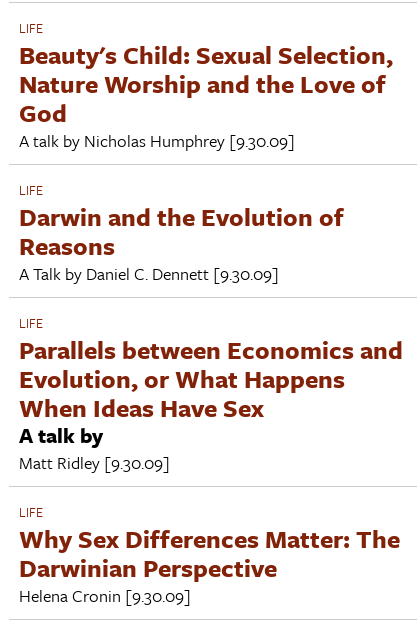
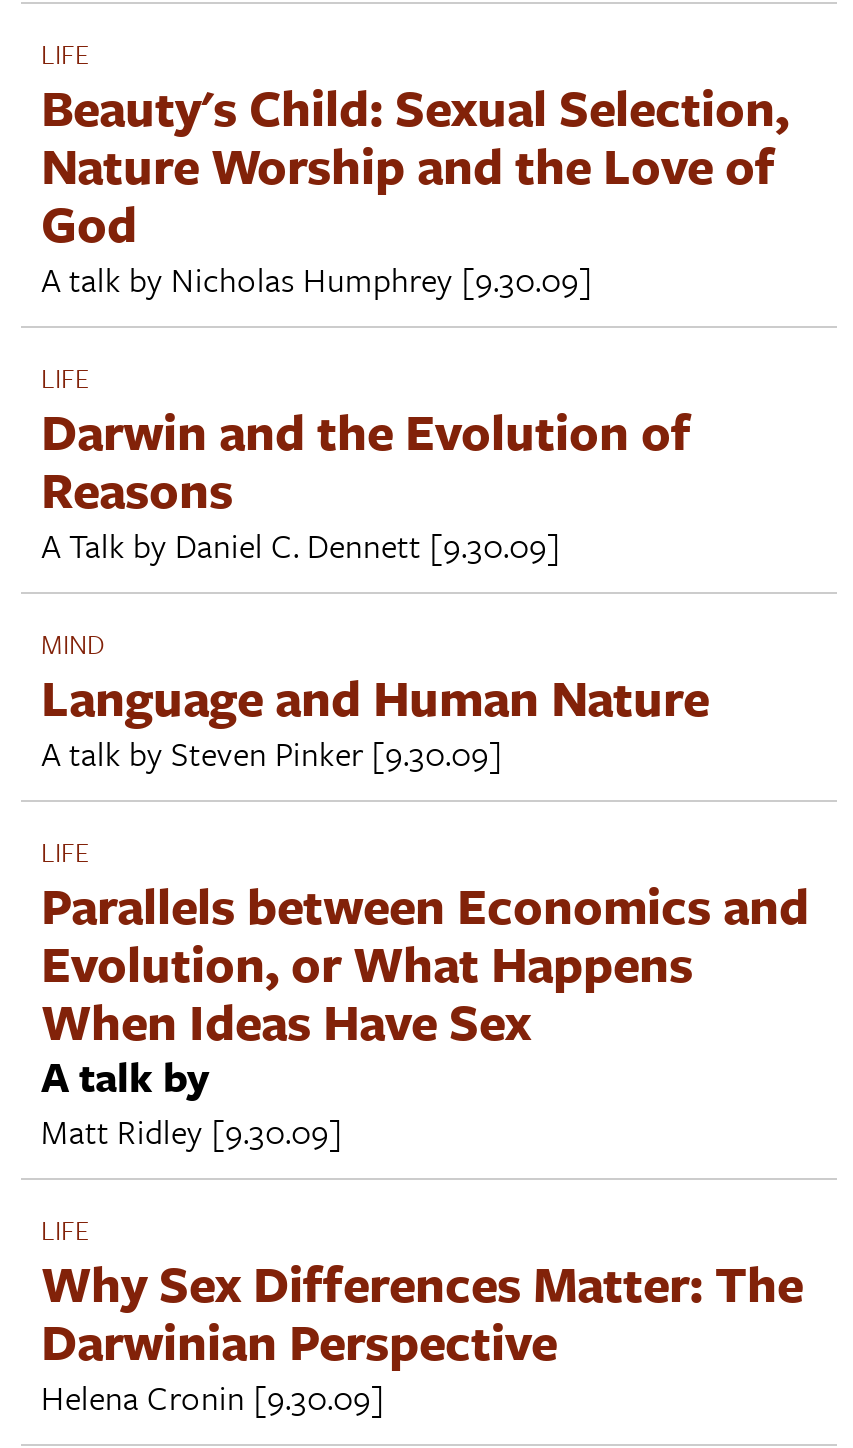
+ MIND
+ Language and Human Nature
+ A talk by Steven Pinker [9.30.09]
